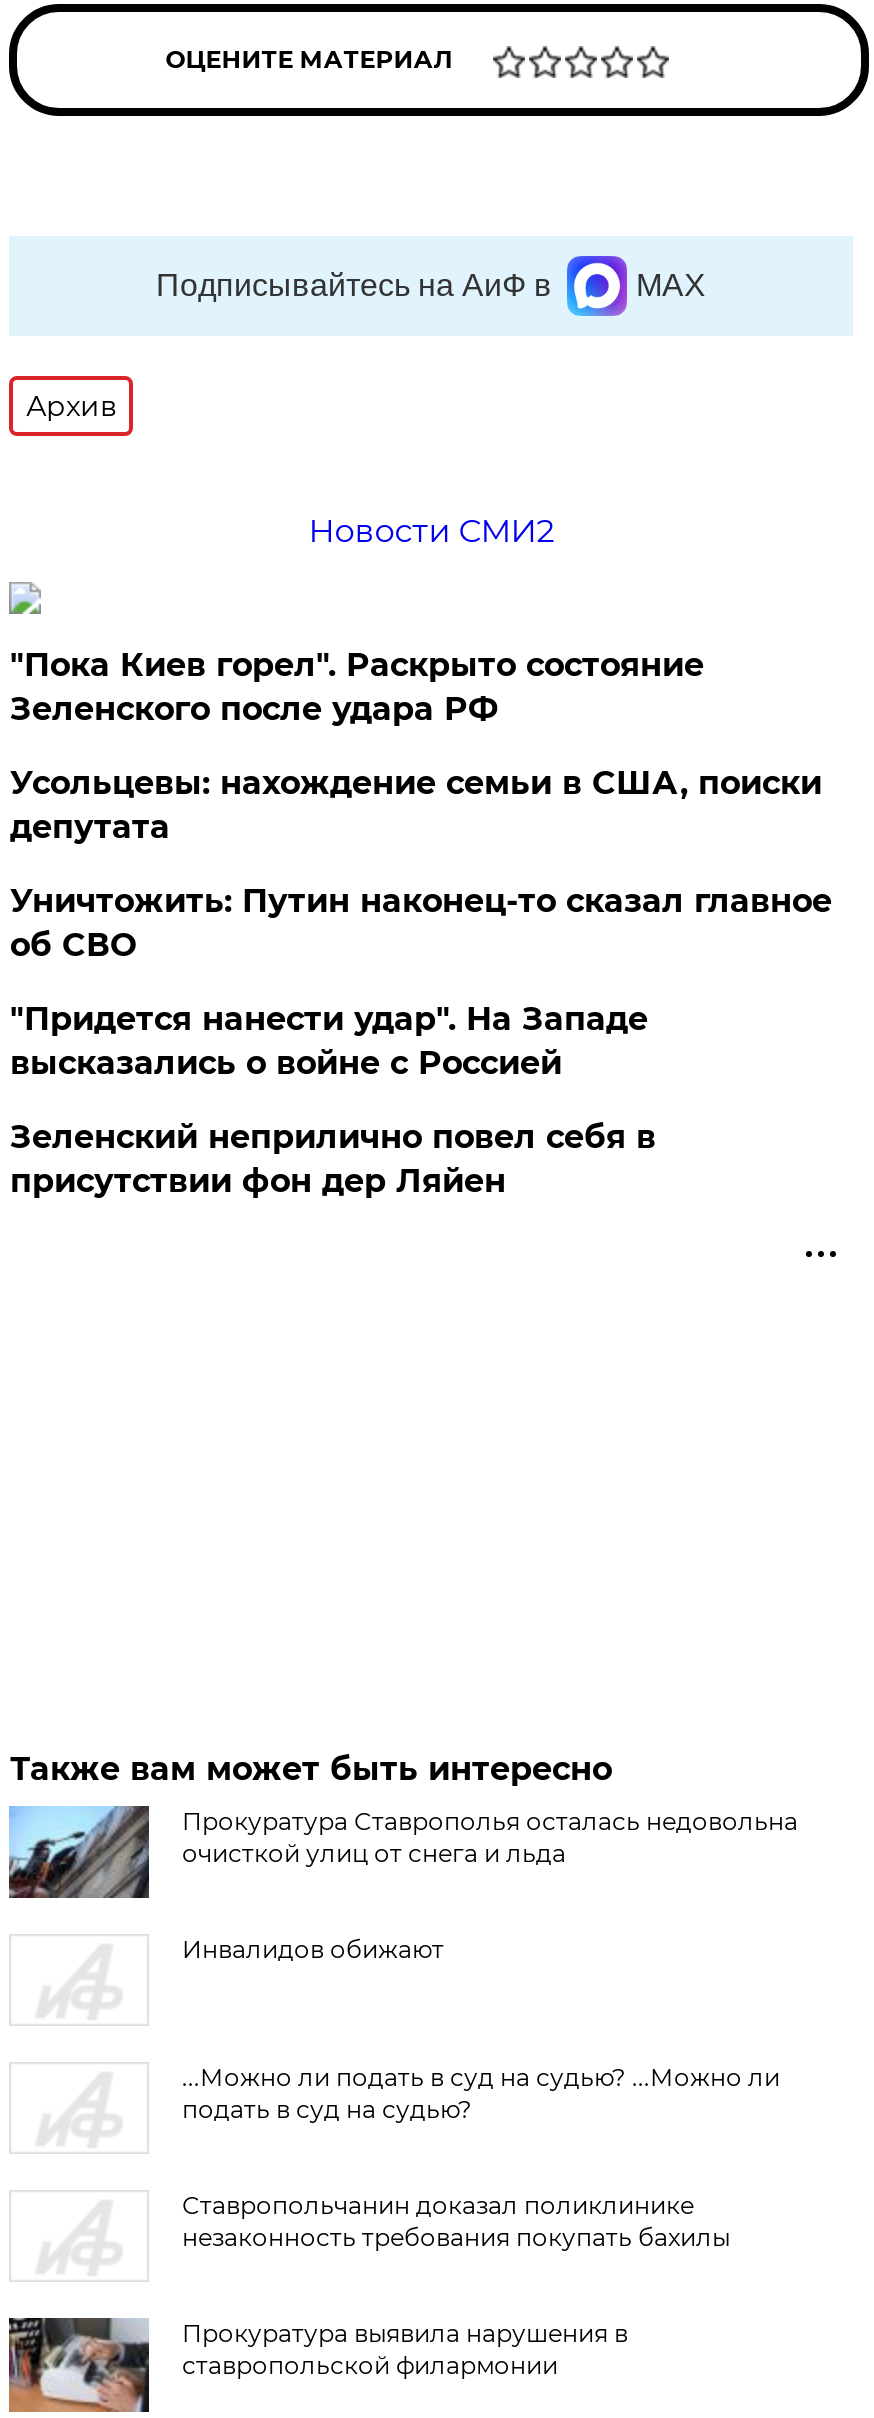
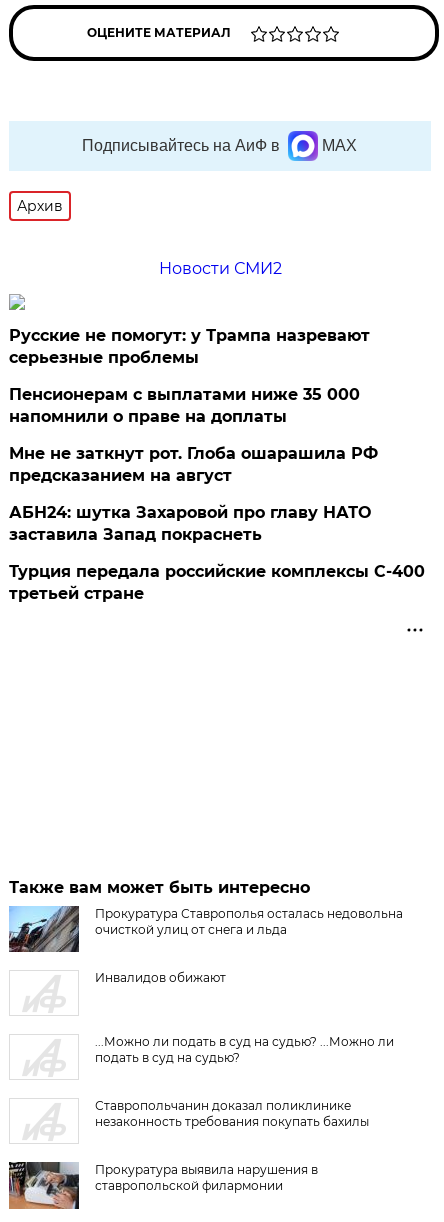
- "Пока Киев горел". Раскрыто состояние
- Зеленского после удара РФ
+ Русские не помогут: у Трампа назревают
+ серьезные проблемы

- Усольцевы: нахождение семьи в США, поиски
- депутата
+ Пенсионерам с выплатами ниже 35 000
+ напомнили о праве на доплаты

- Уничтожить: Путин наконец-то сказал главное
- об СВО
+ Мне не заткнут рот. Глоба ошарашила РФ
+ предсказанием на август

- "Придется нанести удар". На Западе
- высказались о войне с Россией
+ АБН24: шутка Захаровой про главу НАТО
+ заставила Запад покраснеть

- Зеленский неприлично повел cебя в
- присутствии фон дер Ляйен
+ Турция передала российские комплексы С-400
+ третьей стране
